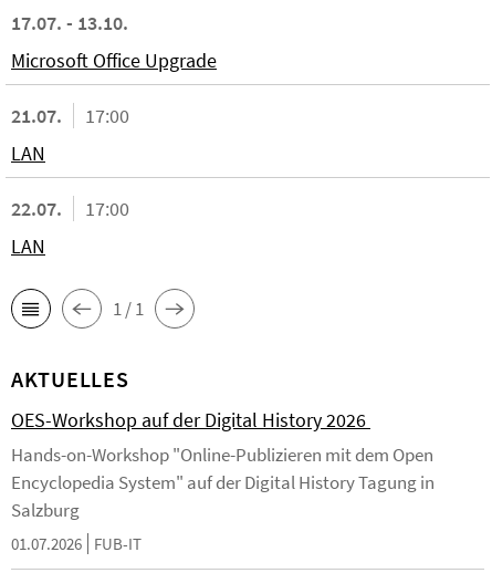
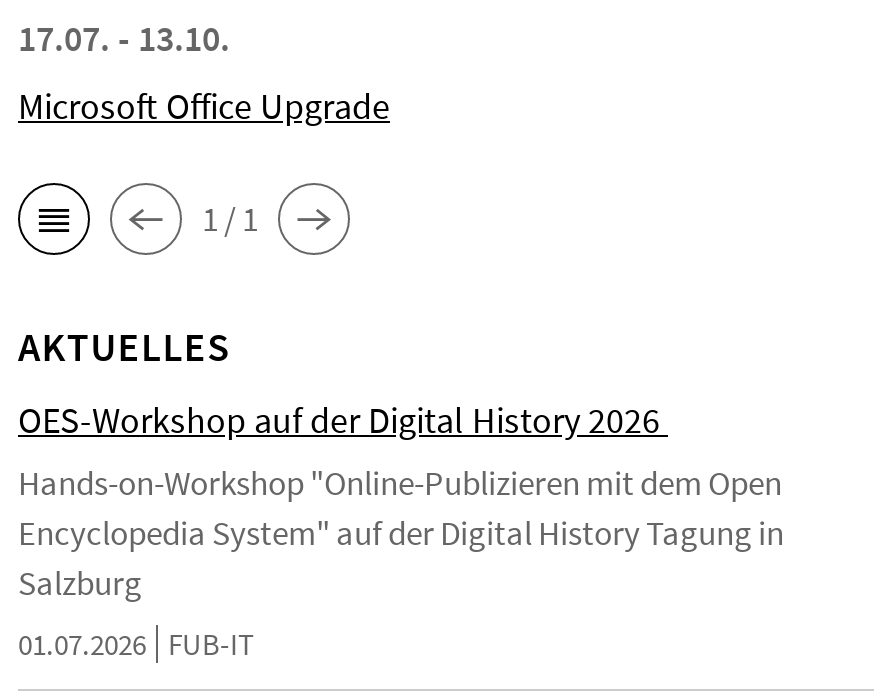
- 21.07.
- 17:00
- LAN
- 22.07.
- 17:00
- LAN
